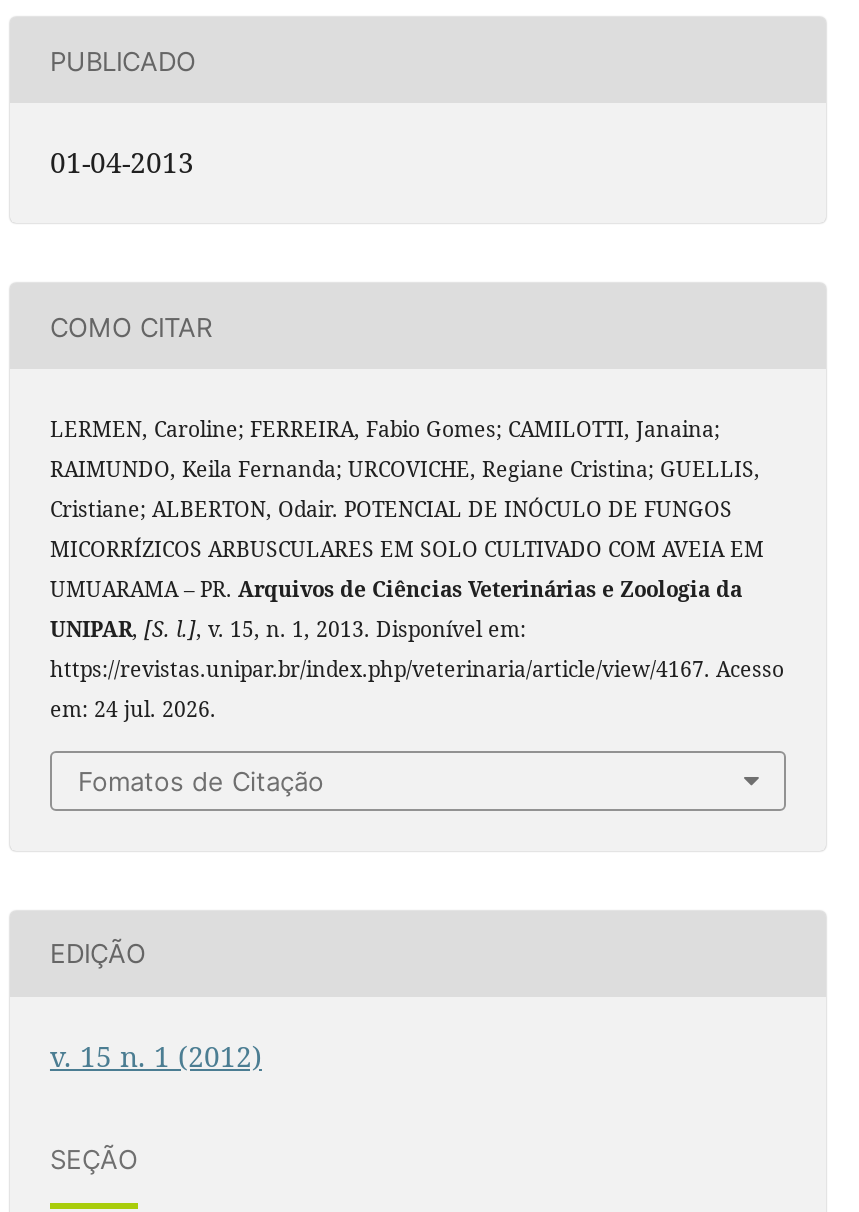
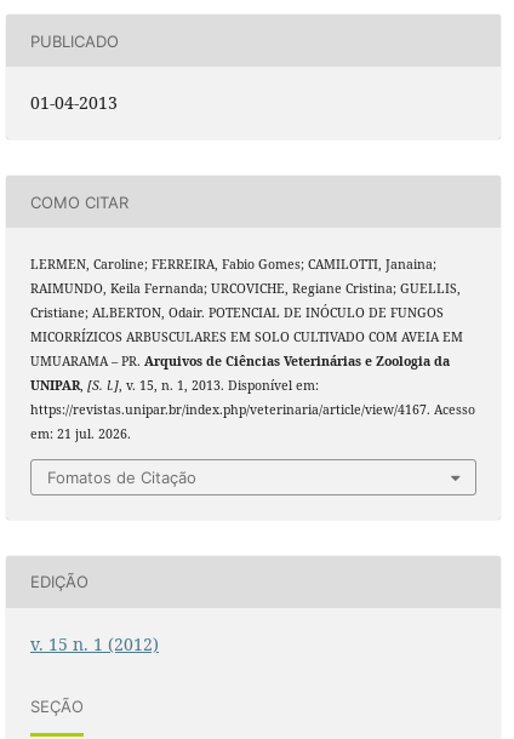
- em: 24 jul. 2026.
+ em: 21 jul. 2026.
